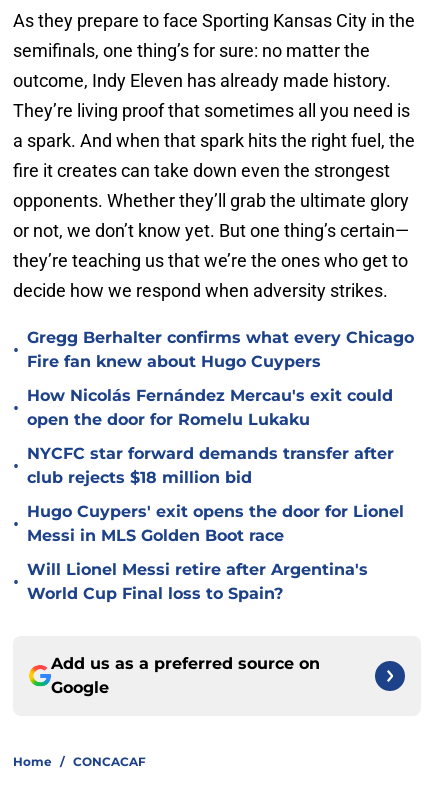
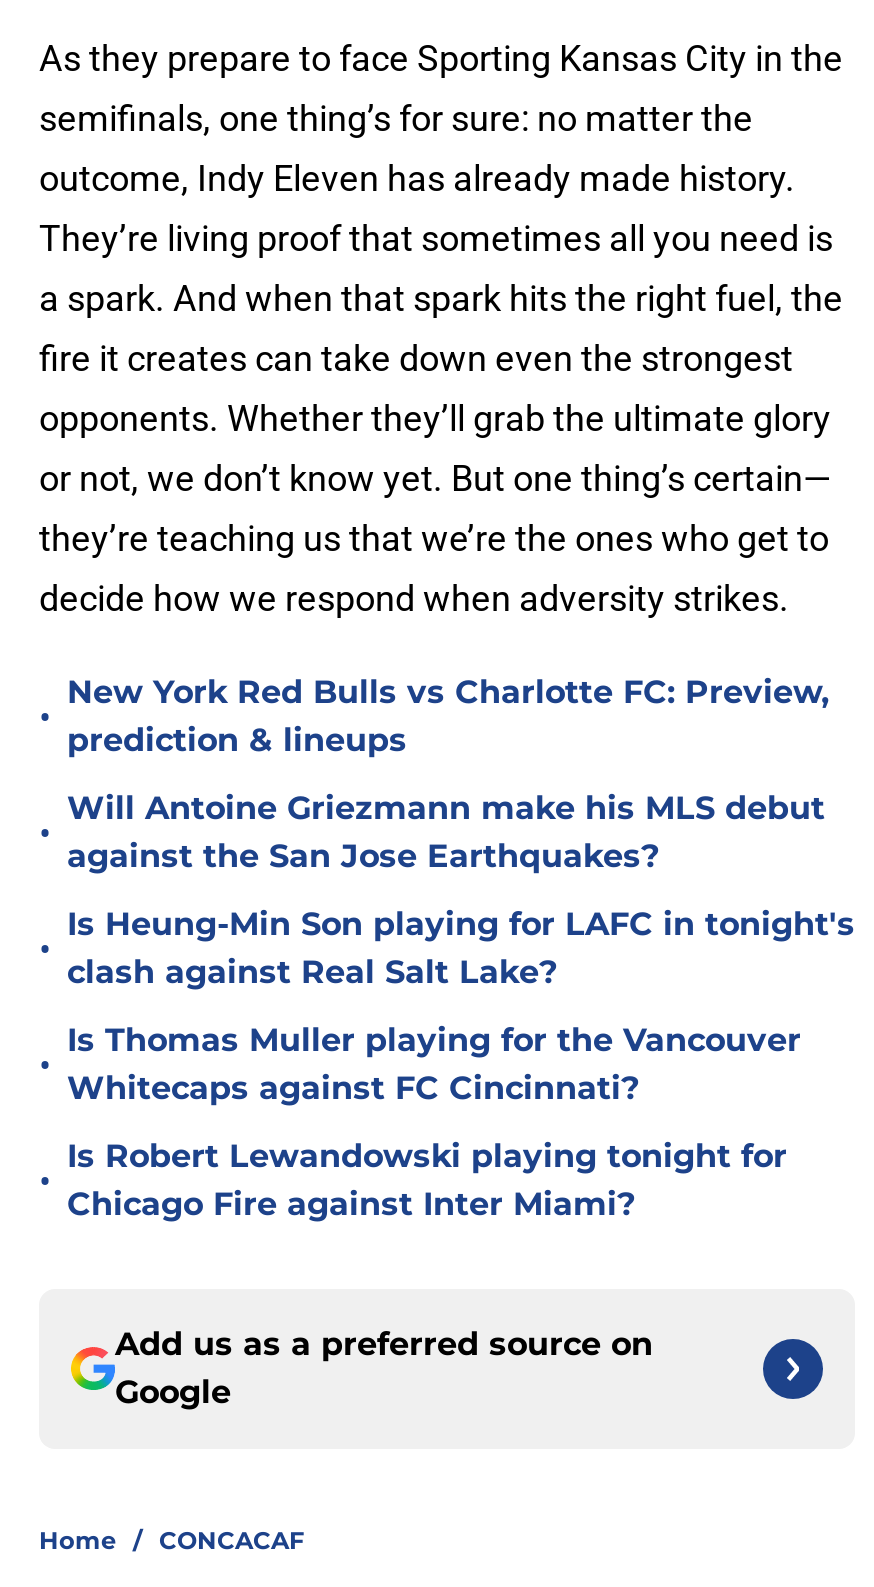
- Gregg Berhalter confirms what every Chicago
- Fire fan knew about Hugo Cuypers
+ New York Red Bulls vs Charlotte FC: Preview,
+ prediction & lineups

- How Nicolás Fernández Mercau's exit could
- open the door for Romelu Lukaku
+ Will Antoine Griezmann make his MLS debut
+ against the San Jose Earthquakes?

- NYCFC star forward demands transfer after
- club rejects $18 million bid
+ Is Heung-Min Son playing for LAFC in tonight's
+ clash against Real Salt Lake?

- Hugo Cuypers' exit opens the door for Lionel
- Messi in MLS Golden Boot race
+ Is Thomas Muller playing for the Vancouver
+ Whitecaps against FC Cincinnati?

- Will Lionel Messi retire after Argentina's
- World Cup Final loss to Spain?
+ Is Robert Lewandowski playing tonight for
+ Chicago Fire against Inter Miami?
